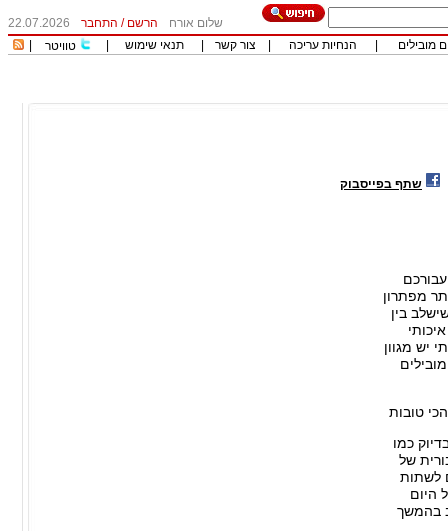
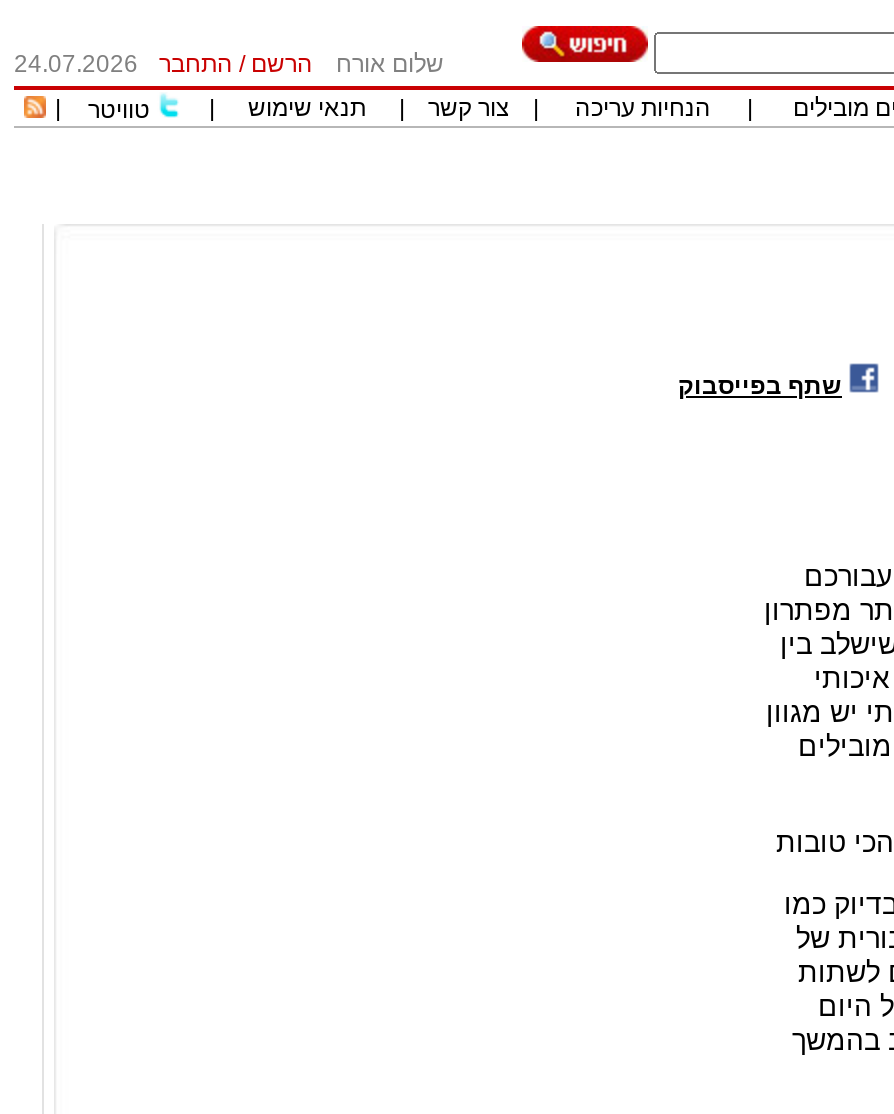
- שלום אורח הרשם / התחבר 22.07.2026
+ שלום אורח הרשם / התחבר 24.07.2026
